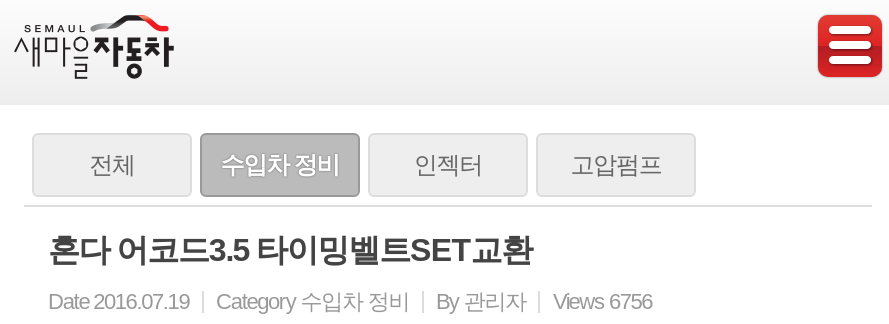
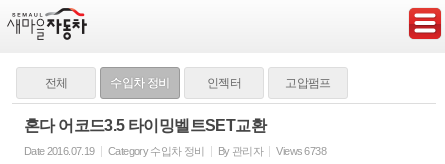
- Date 2016.07.19 Category 수입차 정비 By 관리자 Views 6756
+ Date 2016.07.19 Category 수입차 정비 By 관리자 Views 6738
